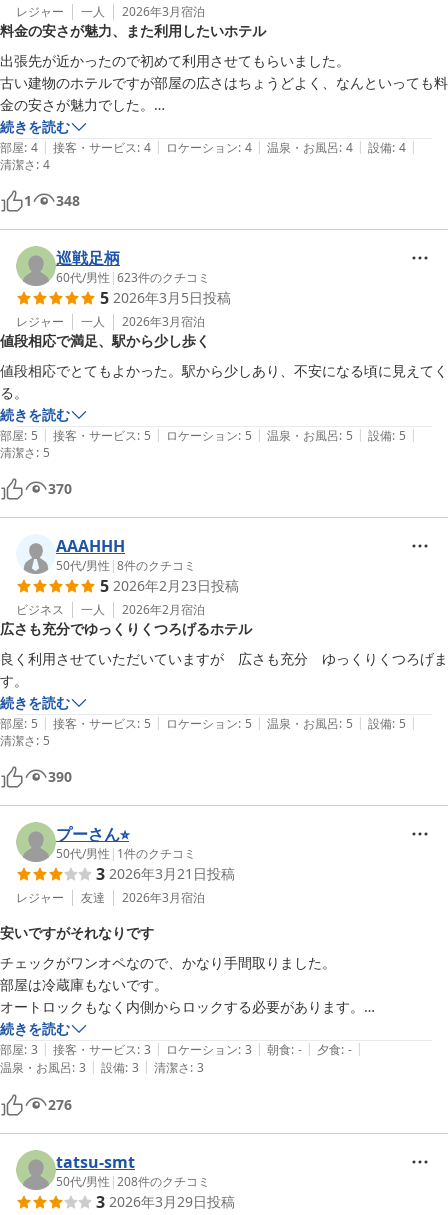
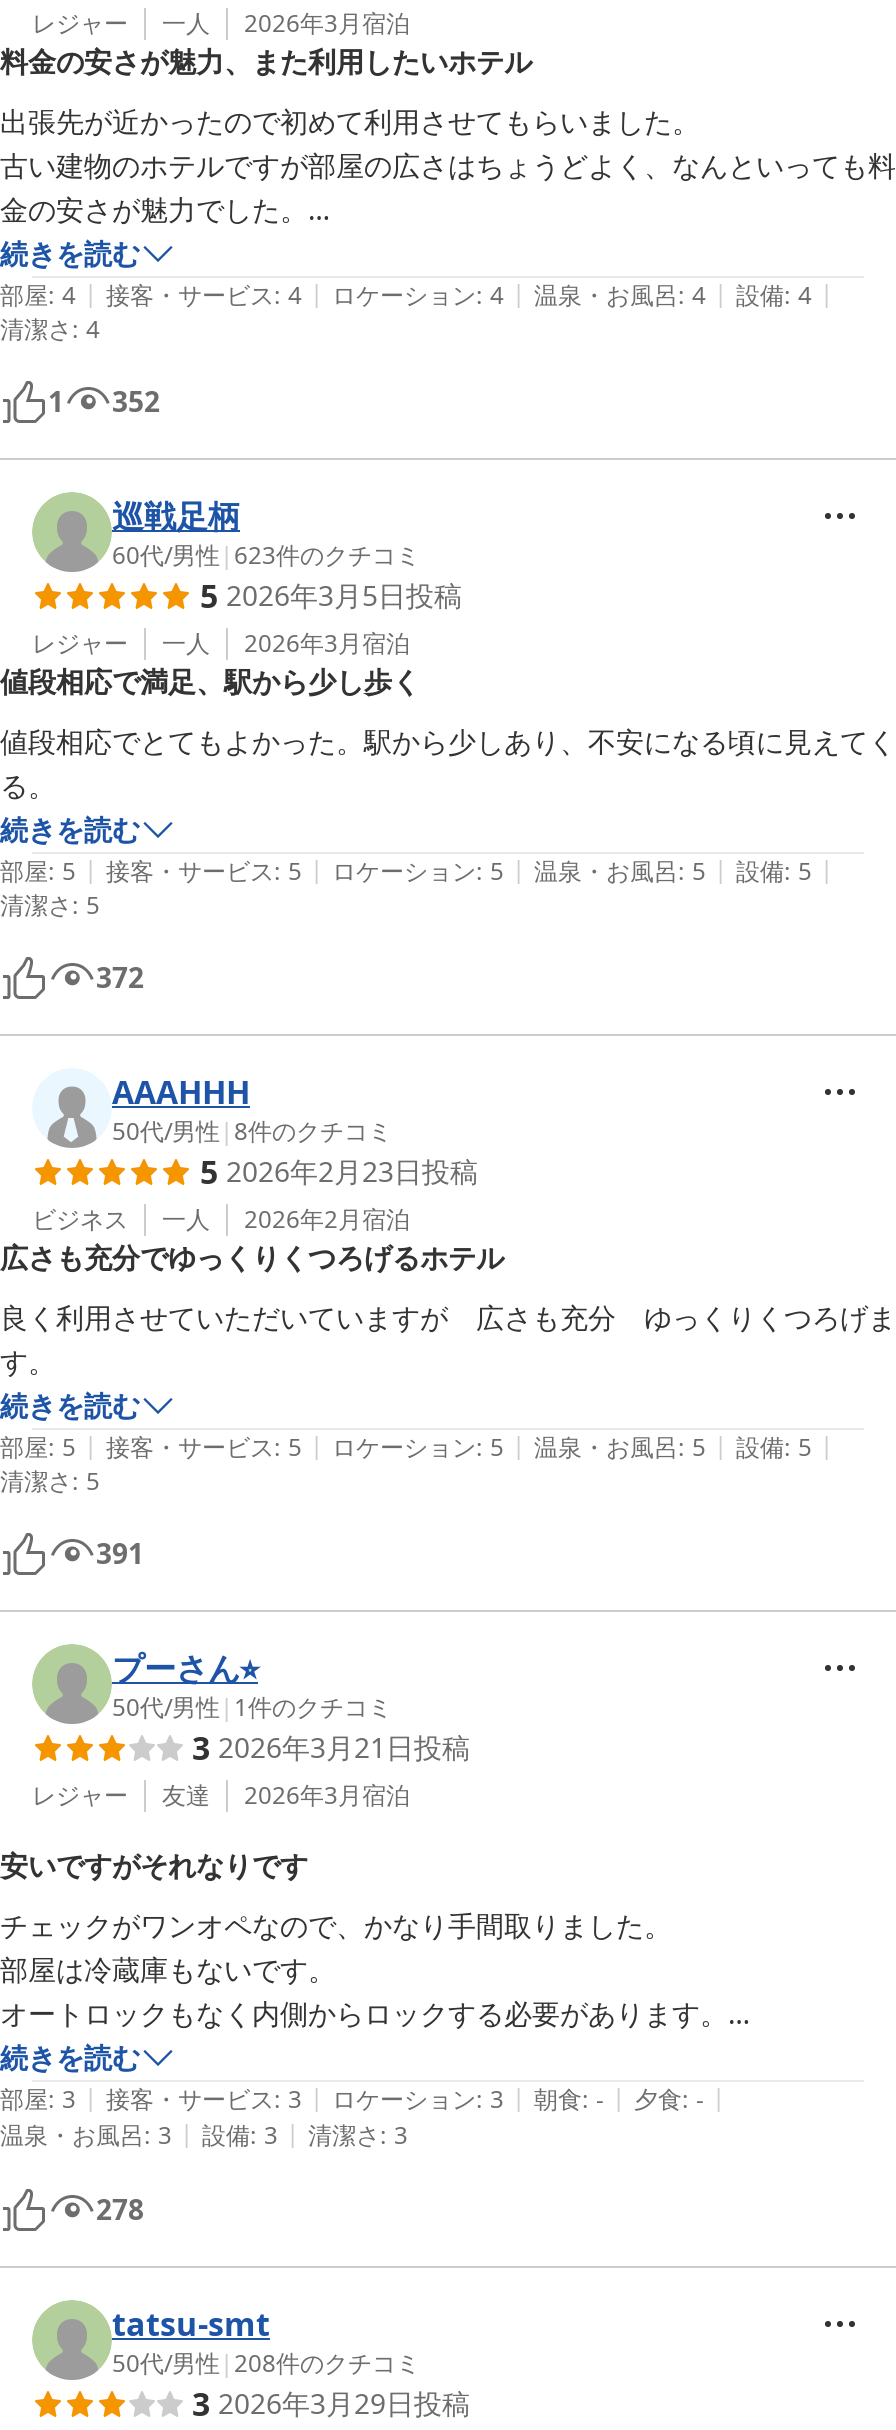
- 1 348
+ 1 352

- 370
+ 372

- 390
+ 391

- 276
+ 278
